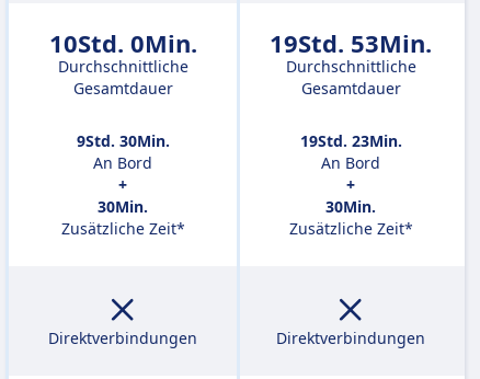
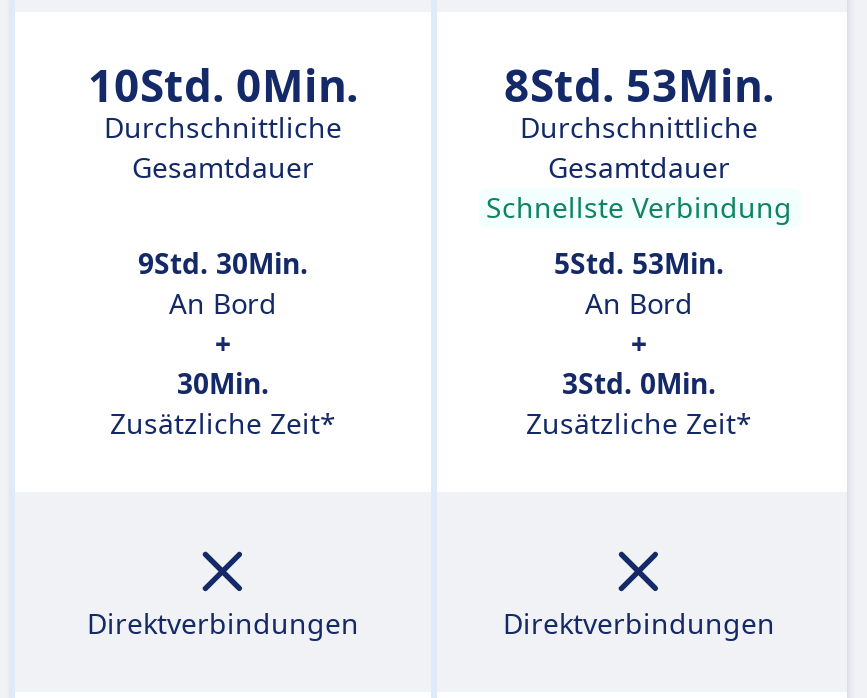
- 19Std. 53Min.
+ 8Std. 53Min.

- 19Std. 23Min.
+ Schnellste Verbindung
+ 5Std. 53Min.

- 30Min.
+ 3Std. 0Min.
